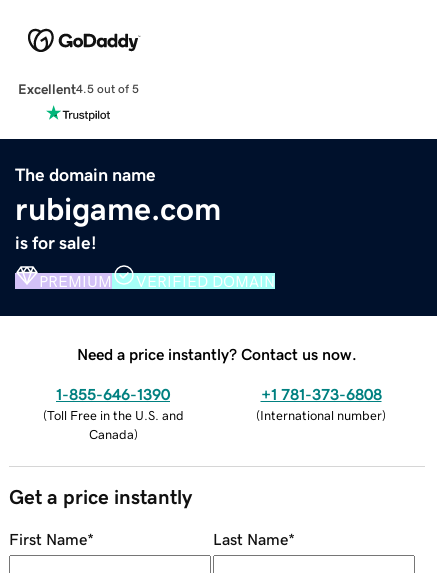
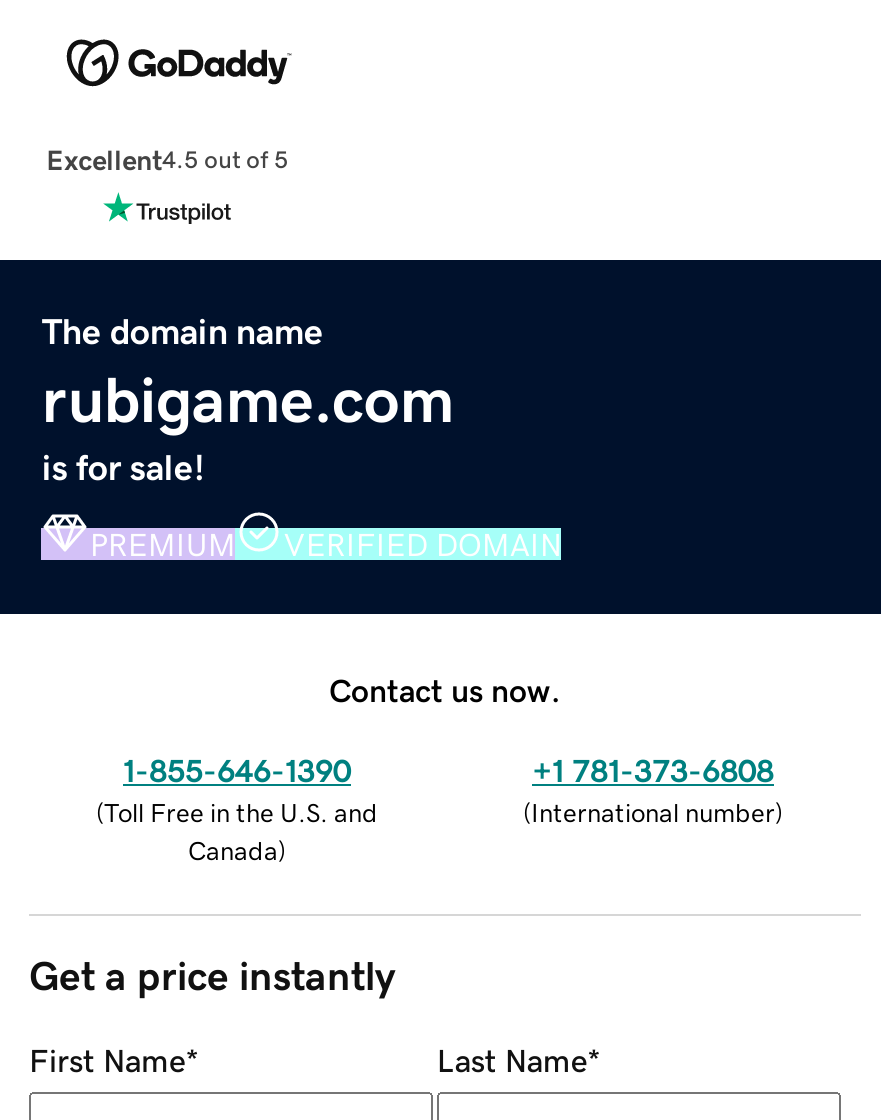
- Need a price instantly? Contact us now.
+ Contact us now.
